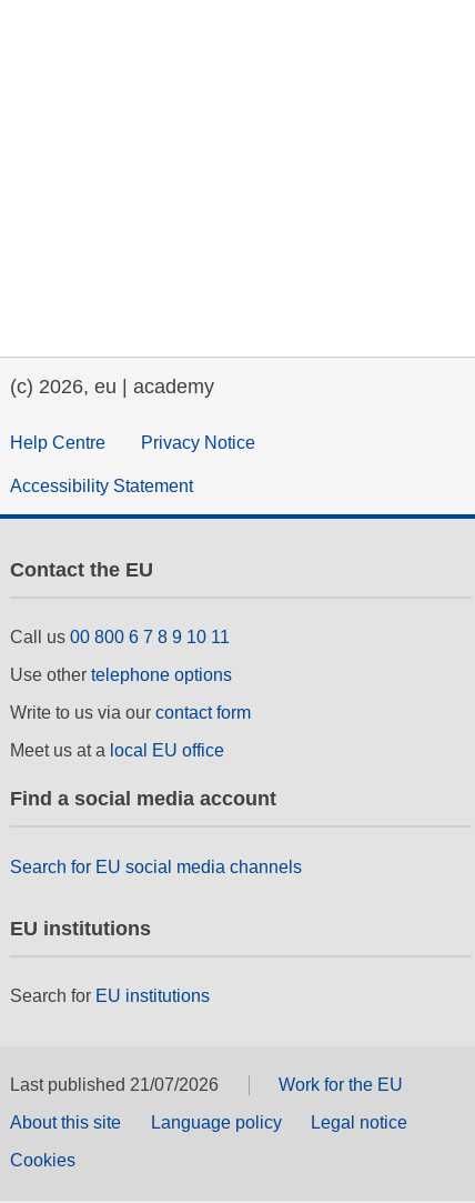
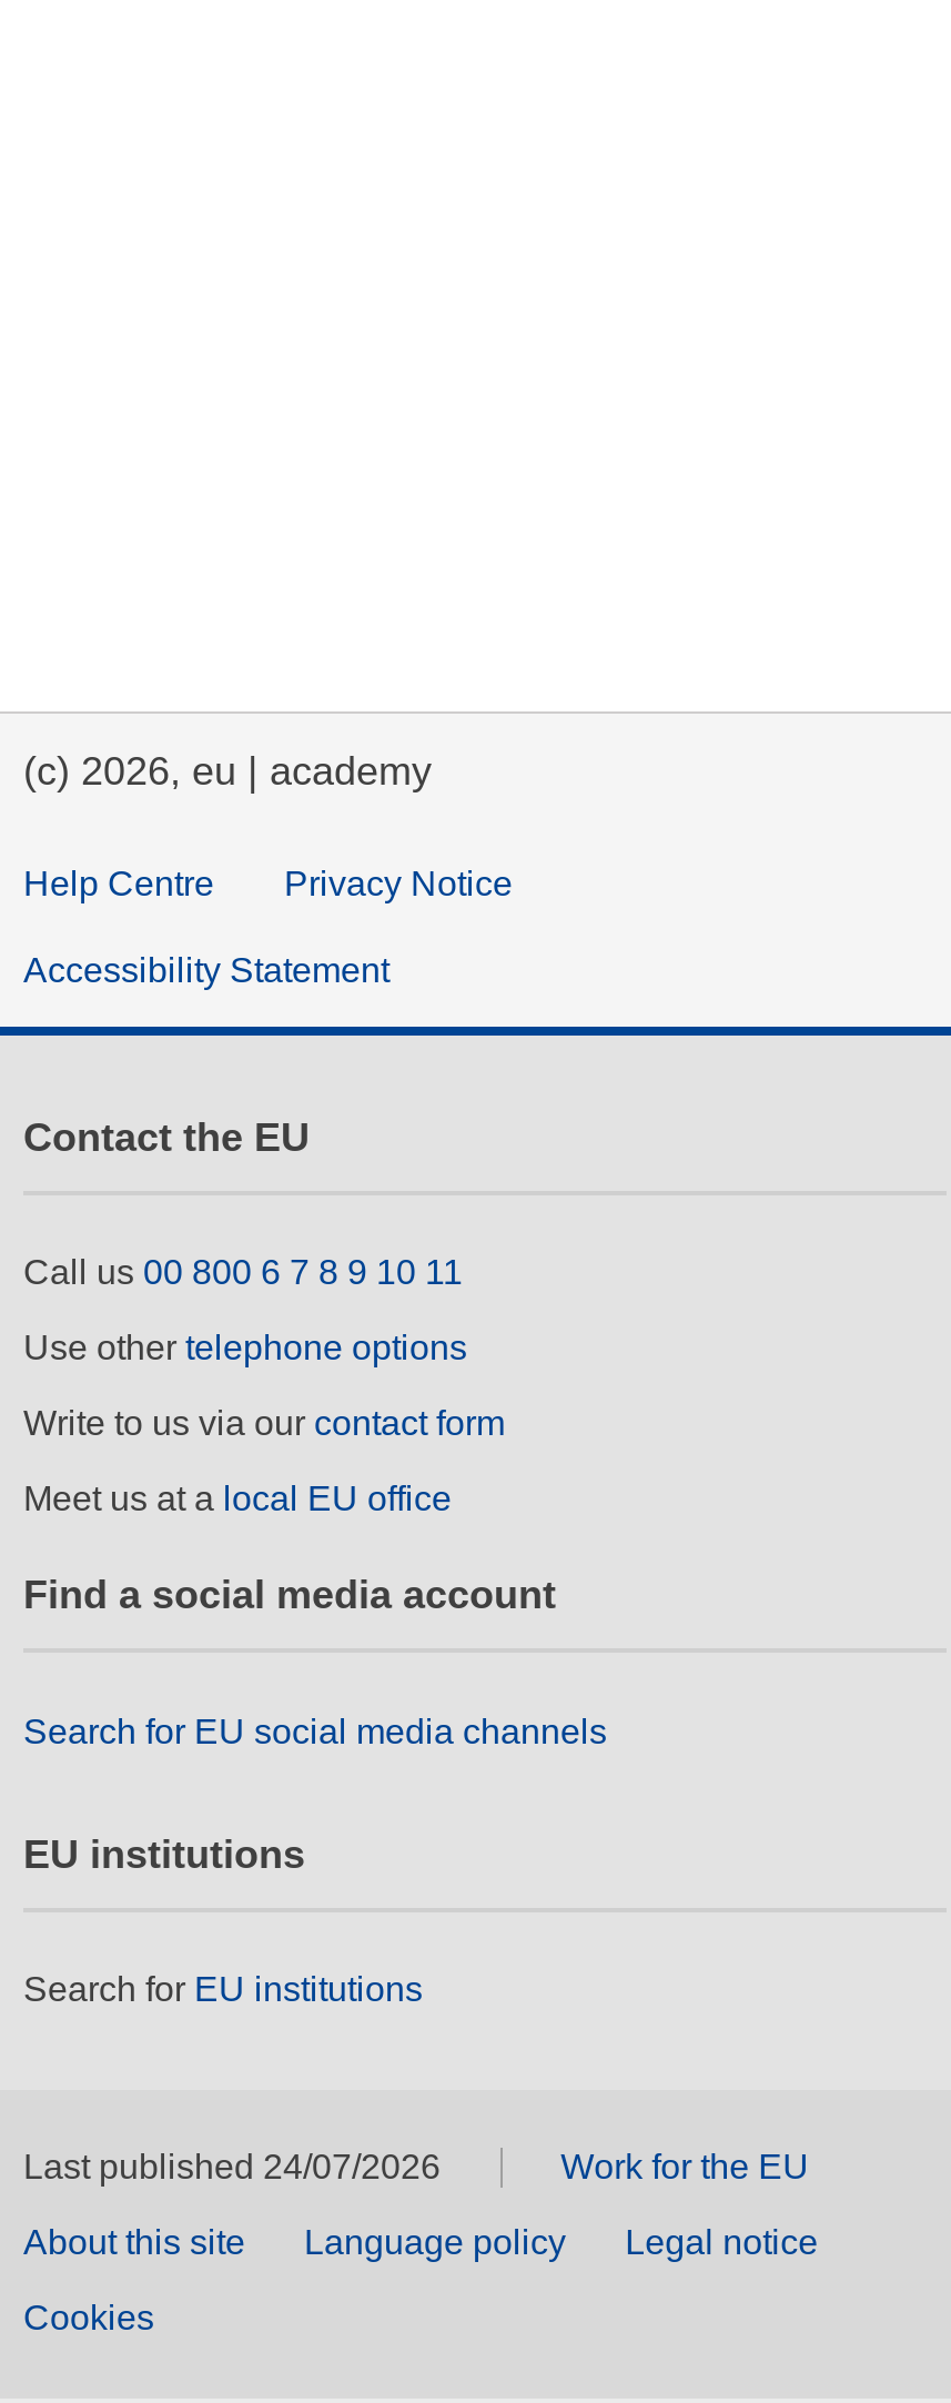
- Last published 21/07/2026
+ Last published 24/07/2026
